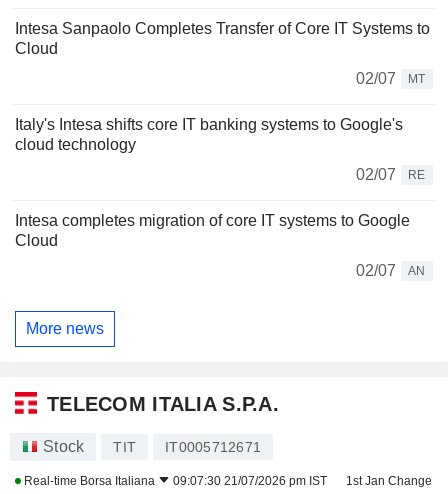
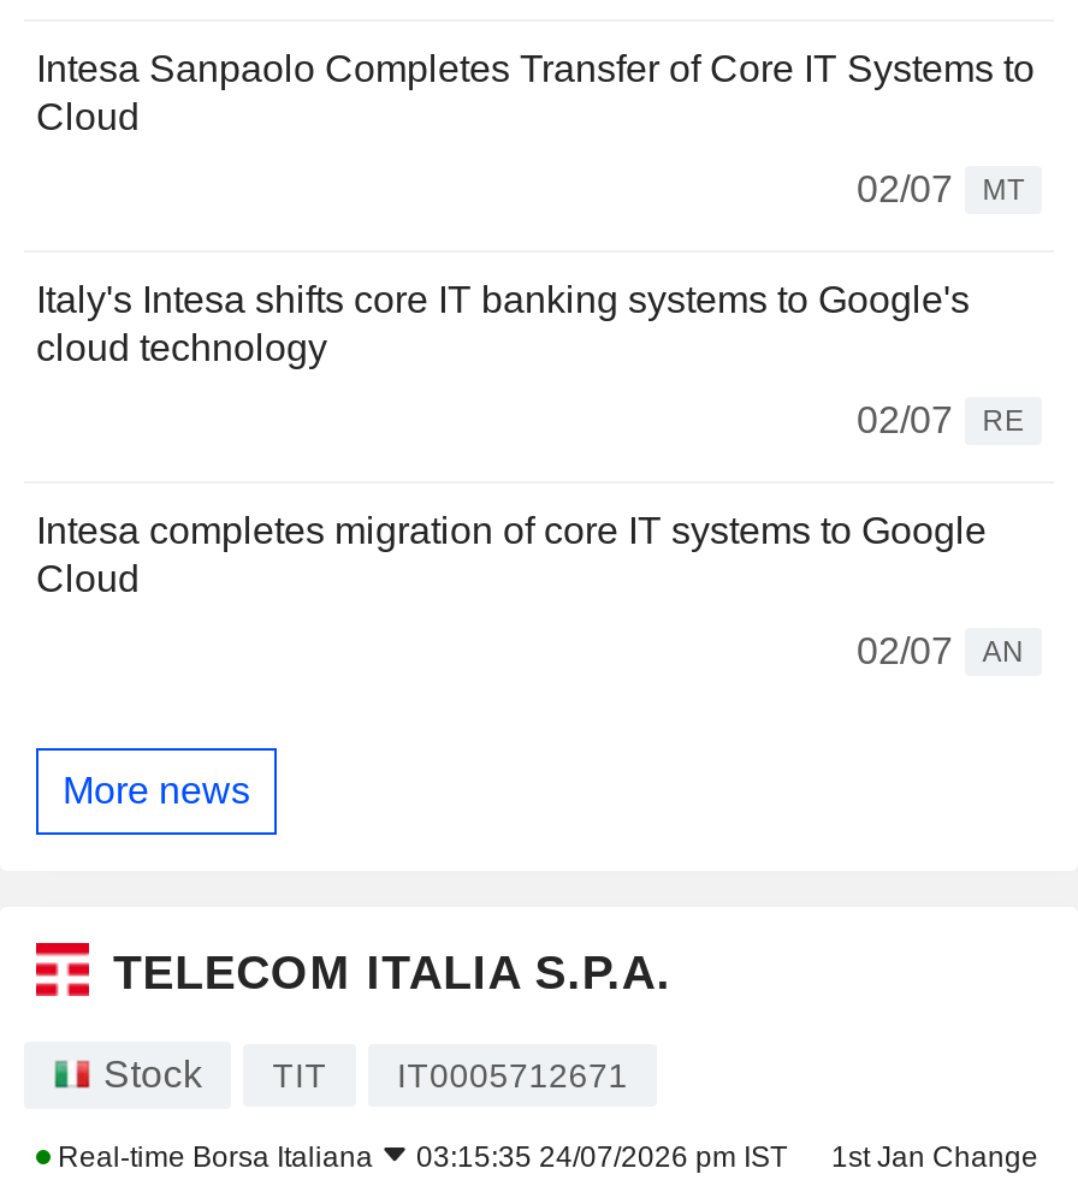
- Real-time Borsa Italiana 09:07:30 21/07/2026 pm IST 1st Jan Change
+ Real-time Borsa Italiana 03:15:35 24/07/2026 pm IST 1st Jan Change
